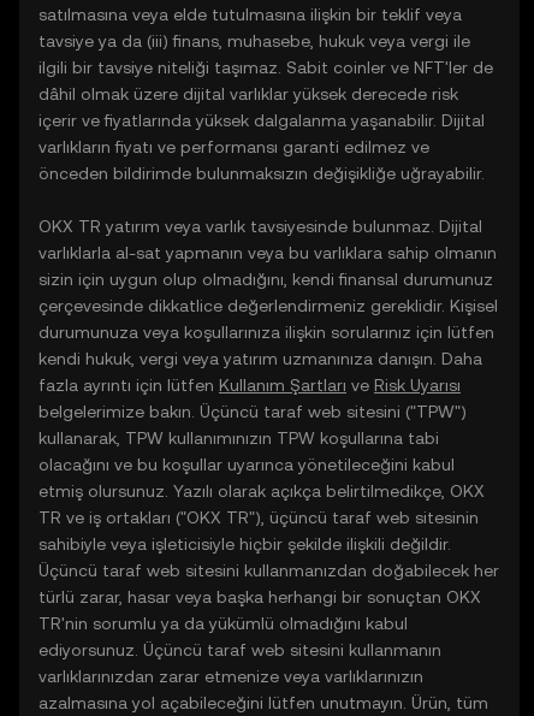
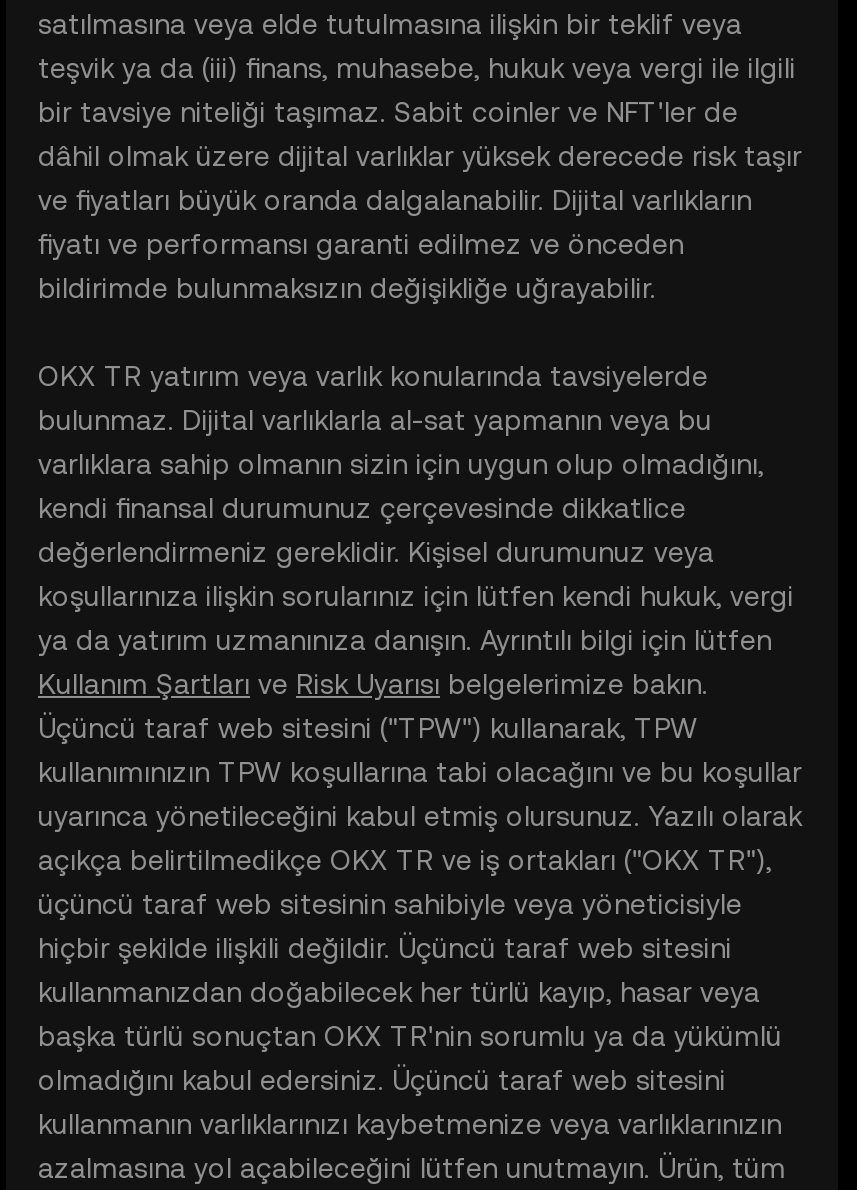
- tavsiye ya da (iii) finans, muhasebe, hukuk veya vergi ile
- ilgili bir tavsiye niteliği taşımaz. Sabit coinler ve NFT'ler de
- dâhil olmak üzere dijital varlıklar yüksek derecede risk
- içerir ve fiyatlarında yüksek dalgalanma yaşanabilir. Dijital
- varlıkların fiyatı ve performansı garanti edilmez ve
- önceden bildirimde bulunmaksızın değişikliğe uğrayabilir.
+ teşvik ya da (iii) finans, muhasebe, hukuk veya vergi ile ilgili
+ bir tavsiye niteliği taşımaz. Sabit coinler ve NFT'ler de
+ dâhil olmak üzere dijital varlıklar yüksek derecede risk taşır
+ ve fiyatları büyük oranda dalgalanabilir. Dijital varlıkların
+ fiyatı ve performansı garanti edilmez ve önceden
+ bildirimde bulunmaksızın değişikliğe uğrayabilir.

- OKX TR yatırım veya varlık tavsiyesinde bulunmaz. Dijital
- varlıklarla al-sat yapmanın veya bu varlıklara sahip olmanın
- sizin için uygun olup olmadığını, kendi finansal durumunuz
- çerçevesinde dikkatlice değerlendirmeniz gereklidir. Kişisel
- durumunuza veya koşullarınıza ilişkin sorularınız için lütfen
- kendi hukuk, vergi veya yatırım uzmanınıza danışın. Daha
- fazla ayrıntı için lütfen Kullanım Şartları ve Risk Uyarısı
- belgelerimize bakın. Üçüncü taraf web sitesini ("TPW")
- kullanarak, TPW kullanımınızın TPW koşullarına tabi
- olacağını ve bu koşullar uyarınca yönetileceğini kabul
- etmiş olursunuz. Yazılı olarak açıkça belirtilmedikçe, OKX
- TR ve iş ortakları ("OKX TR"), üçüncü taraf web sitesinin
- sahibiyle veya işleticisiyle hiçbir şekilde ilişkili değildir.
- Üçüncü taraf web sitesini kullanmanızdan doğabilecek her
- türlü zarar, hasar veya başka herhangi bir sonuçtan OKX
- TR'nin sorumlu ya da yükümlü olmadığını kabul
- ediyorsunuz. Üçüncü taraf web sitesini kullanmanın
- varlıklarınızdan zarar etmenize veya varlıklarınızın
+ OKX TR yatırım veya varlık konularında tavsiyelerde
+ bulunmaz. Dijital varlıklarla al-sat yapmanın veya bu
+ varlıklara sahip olmanın sizin için uygun olup olmadığını,
+ kendi finansal durumunuz çerçevesinde dikkatlice
+ değerlendirmeniz gereklidir. Kişisel durumunuz veya
+ koşullarınıza ilişkin sorularınız için lütfen kendi hukuk, vergi
+ ya da yatırım uzmanınıza danışın. Ayrıntılı bilgi için lütfen
+ Kullanım Şartları ve Risk Uyarısı belgelerimize bakın.
+ Üçüncü taraf web sitesini ("TPW") kullanarak, TPW
+ kullanımınızın TPW koşullarına tabi olacağını ve bu koşullar
+ uyarınca yönetileceğini kabul etmiş olursunuz. Yazılı olarak
+ açıkça belirtilmedikçe OKX TR ve iş ortakları ("OKX TR"),
+ üçüncü taraf web sitesinin sahibiyle veya yöneticisiyle
+ hiçbir şekilde ilişkili değildir. Üçüncü taraf web sitesini
+ kullanmanızdan doğabilecek her türlü kayıp, hasar veya
+ başka türlü sonuçtan OKX TR'nin sorumlu ya da yükümlü
+ olmadığını kabul edersiniz. Üçüncü taraf web sitesini
+ kullanmanın varlıklarınızı kaybetmenize veya varlıklarınızın
